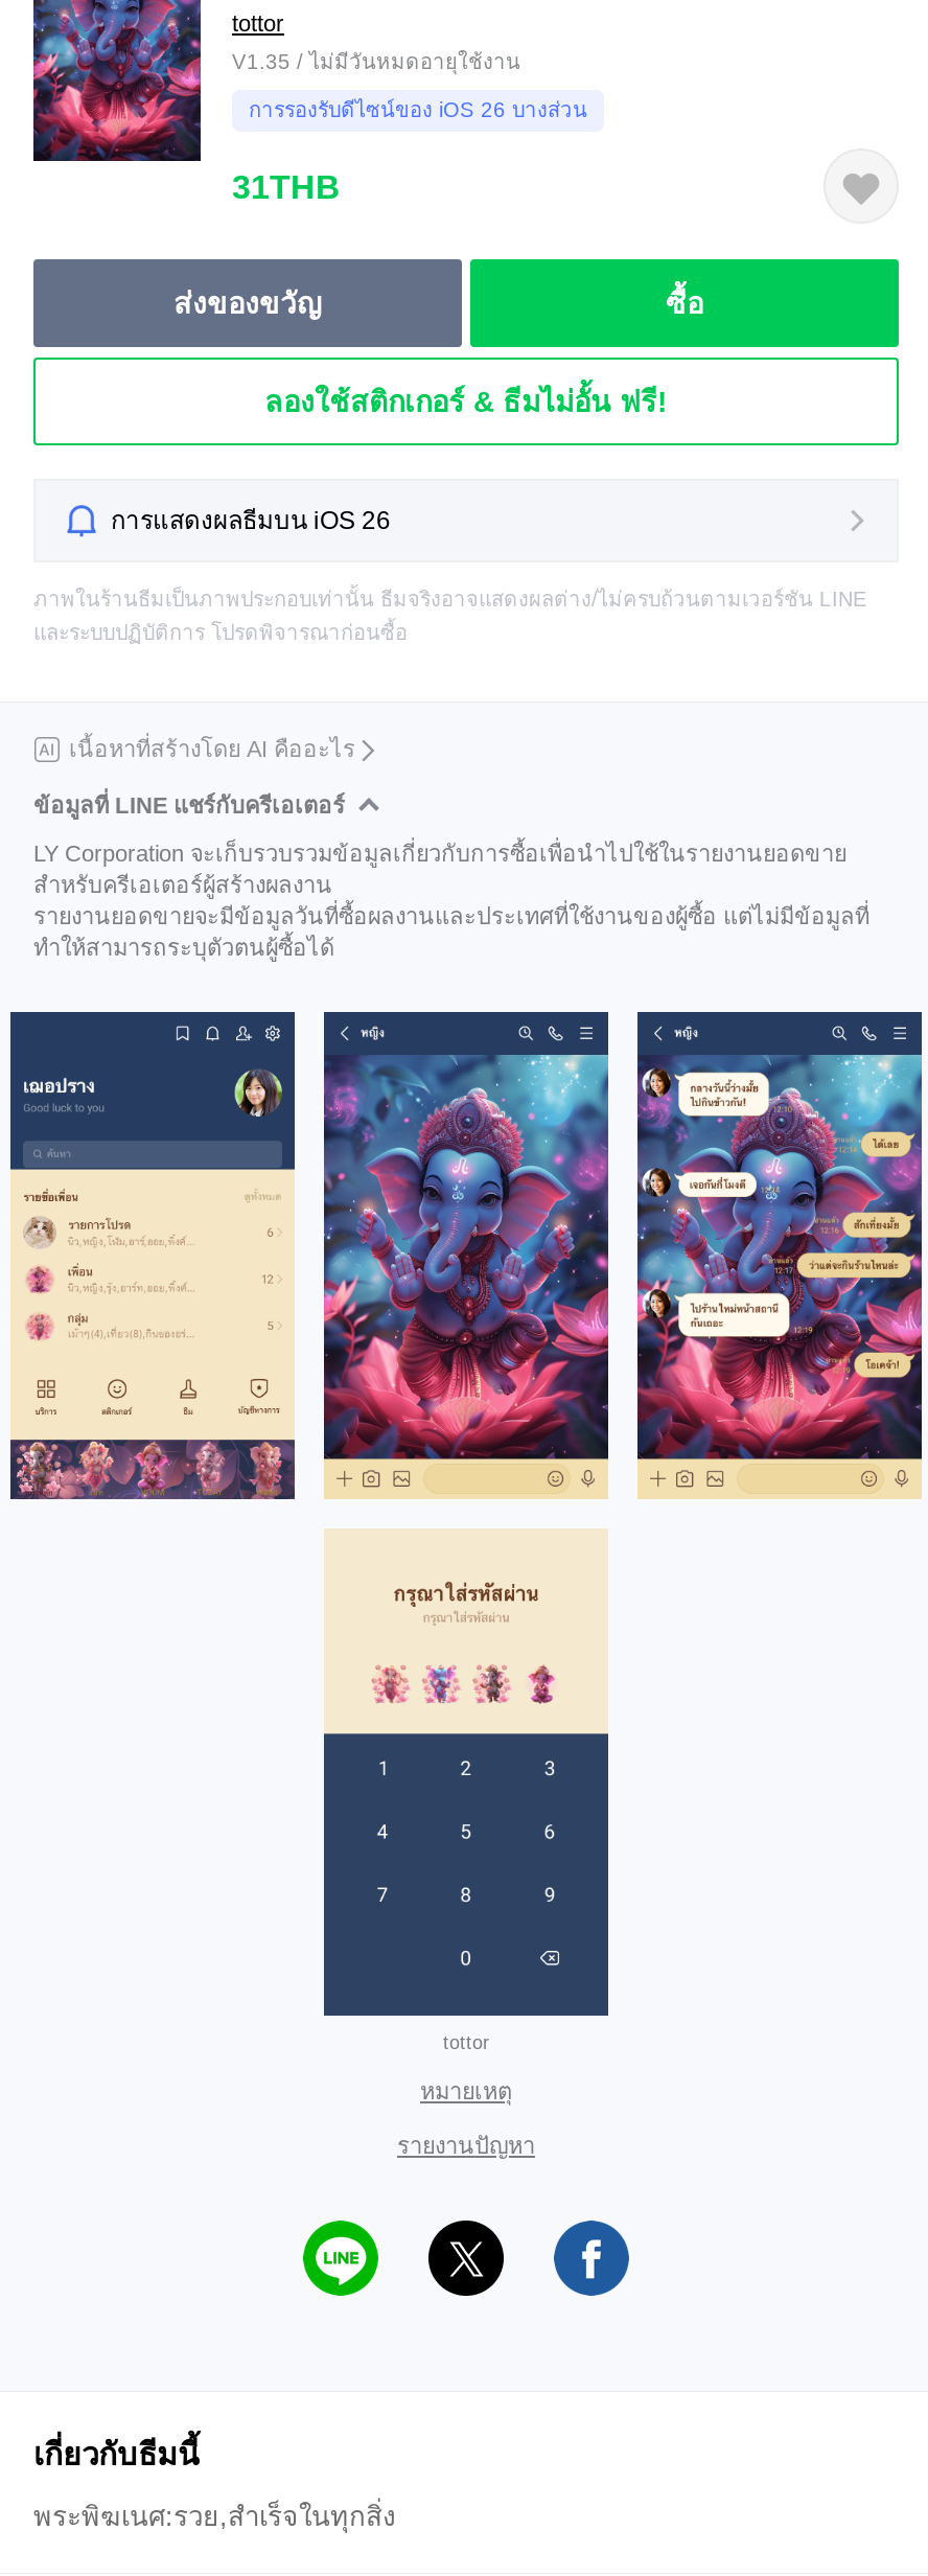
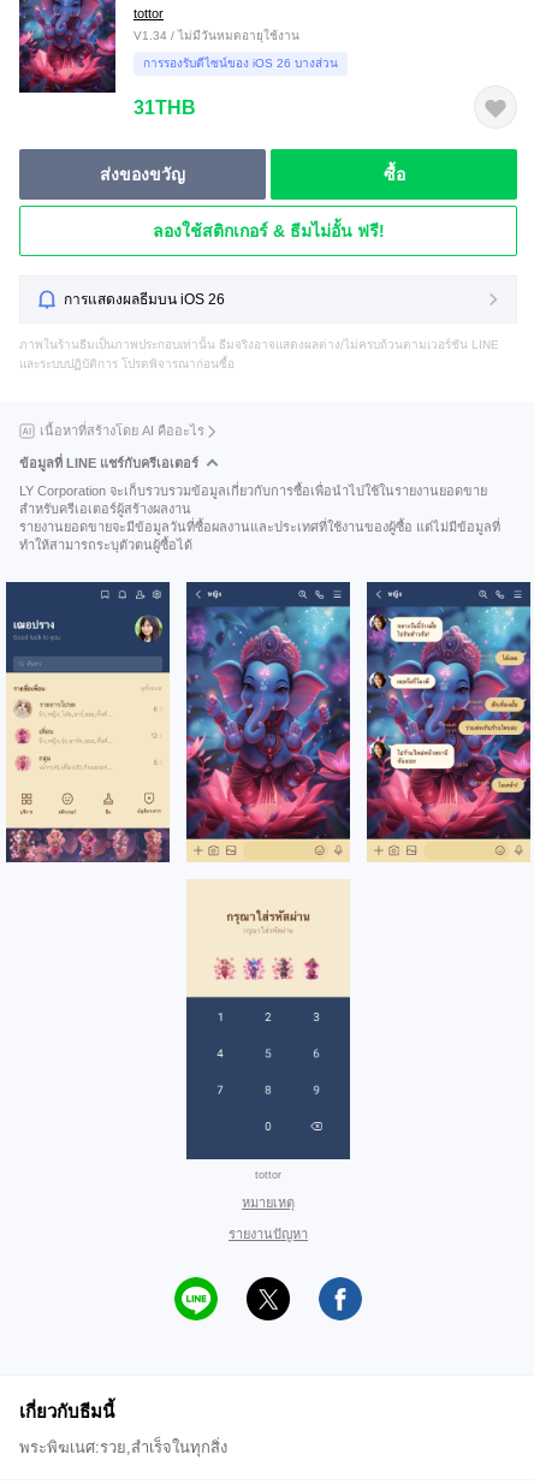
- V1.35 / ไม่มีวันหมดอายุใช้งาน
+ V1.34 / ไม่มีวันหมดอายุใช้งาน
